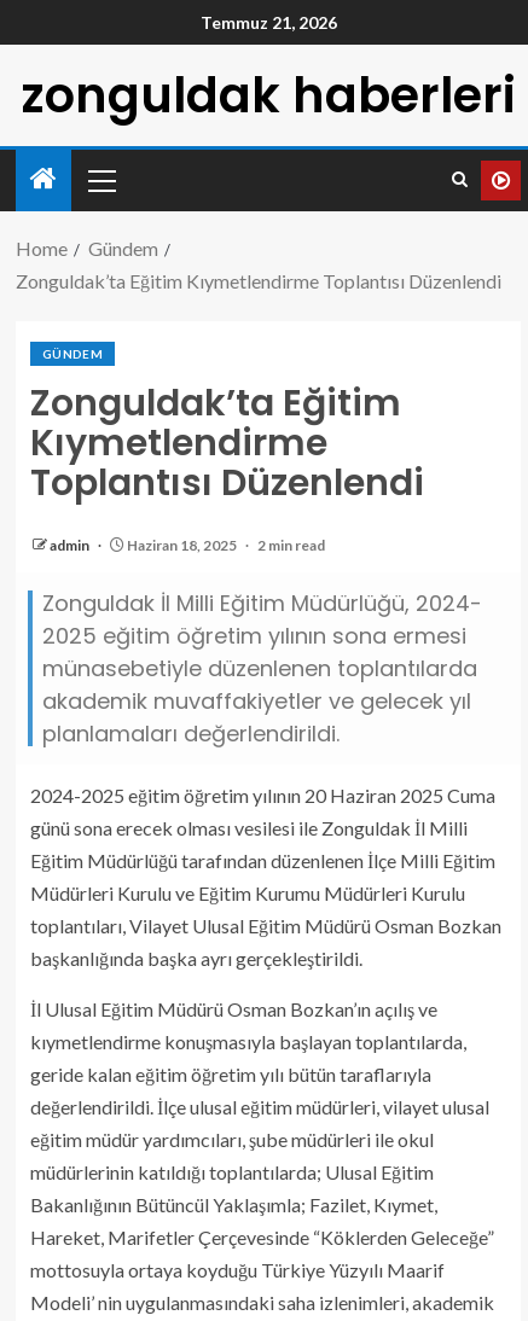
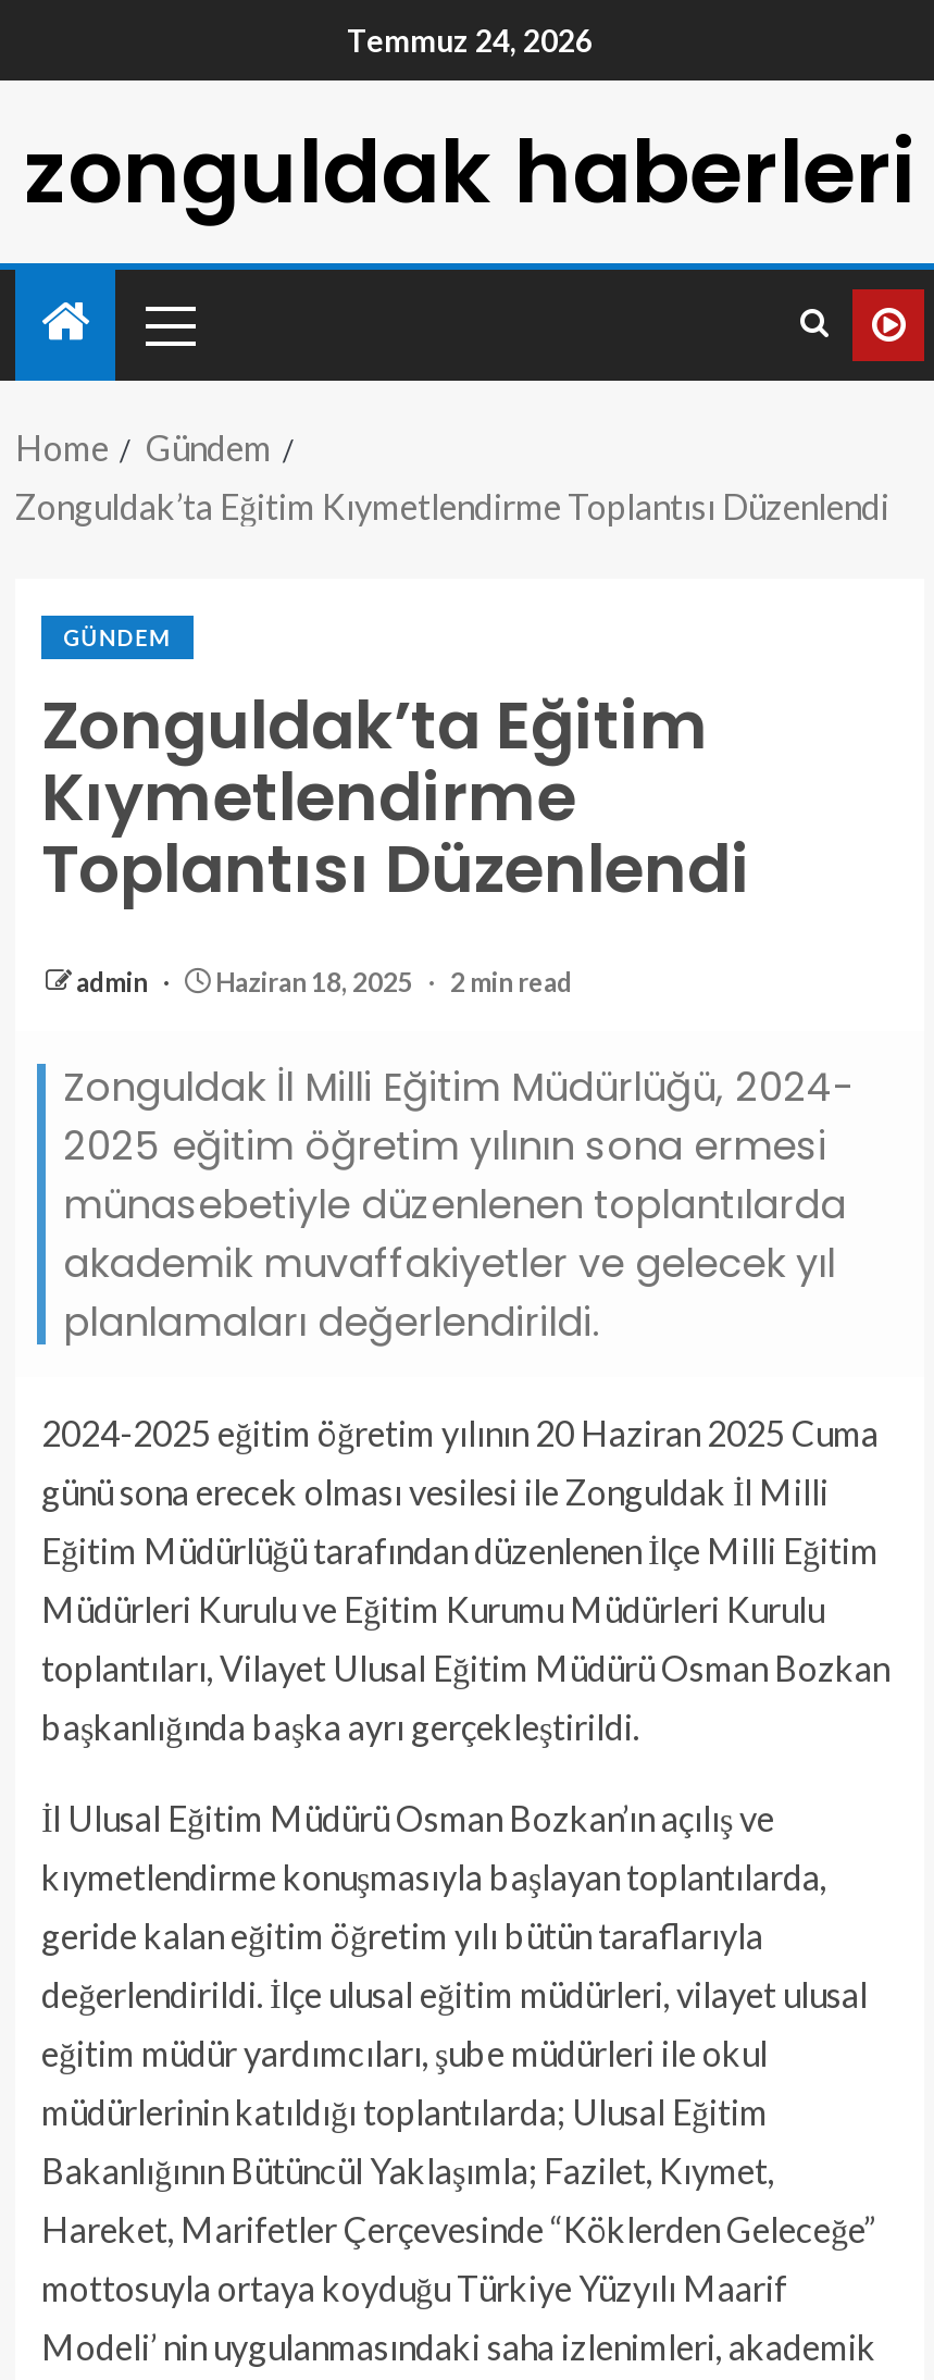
- Temmuz 21, 2026
+ Temmuz 24, 2026
